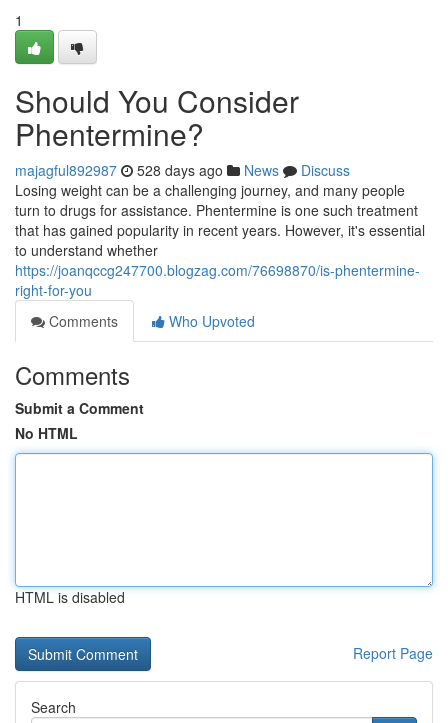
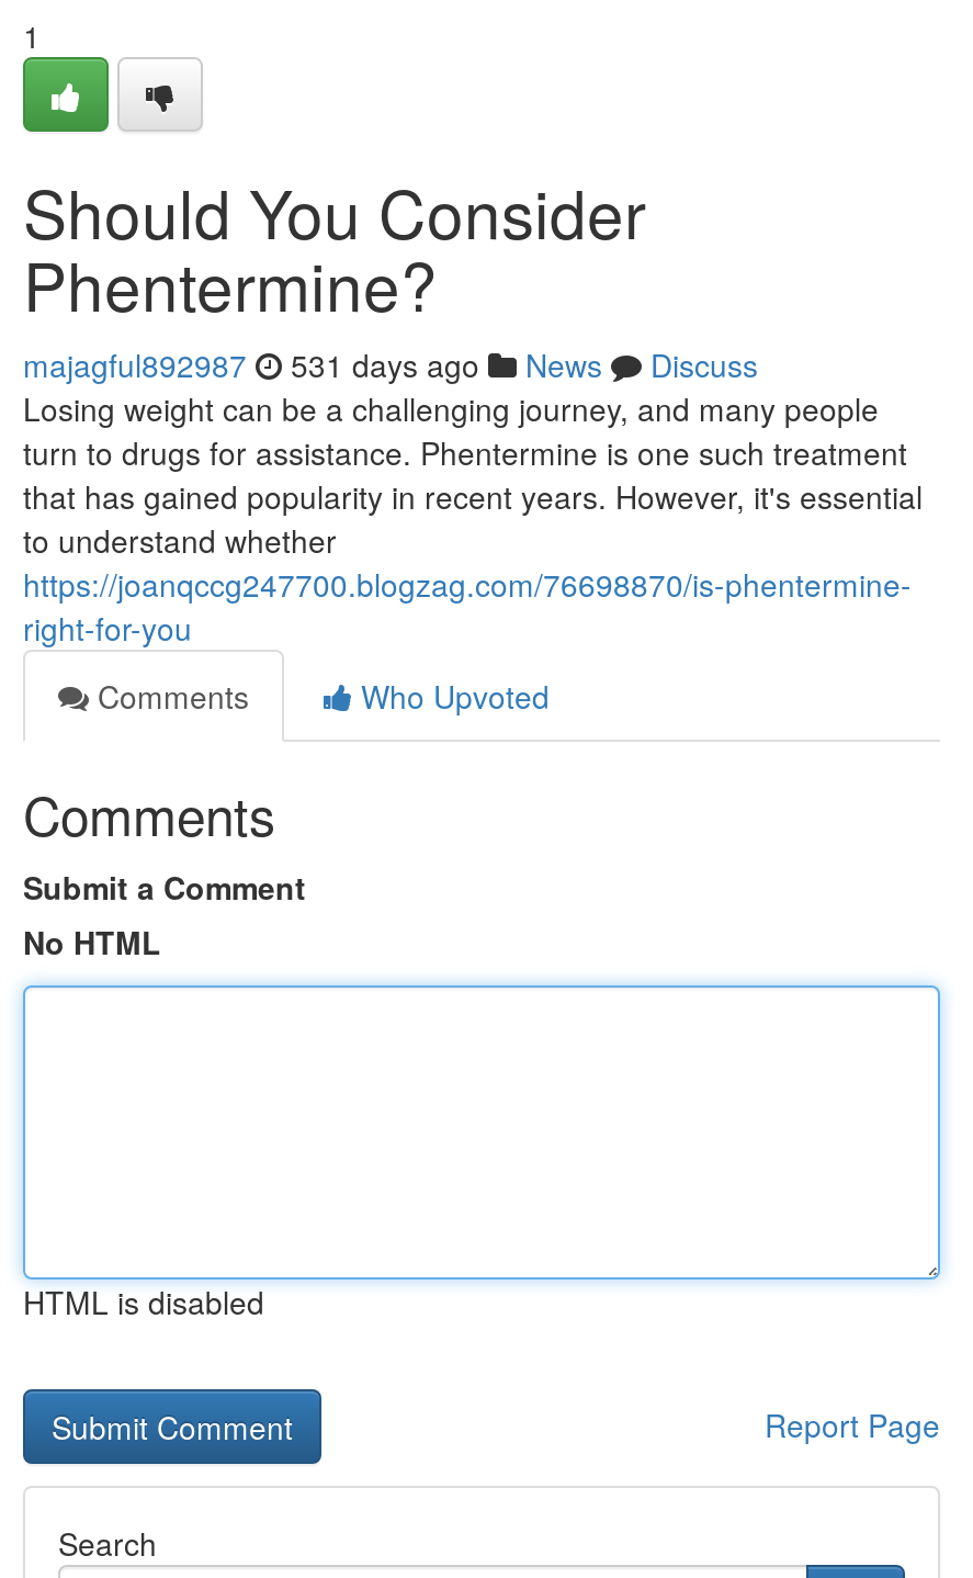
- majagful892987 528 days ago News Discuss
+ majagful892987 531 days ago News Discuss
